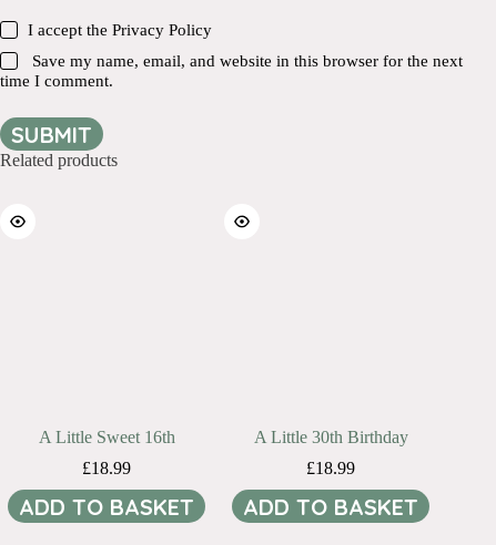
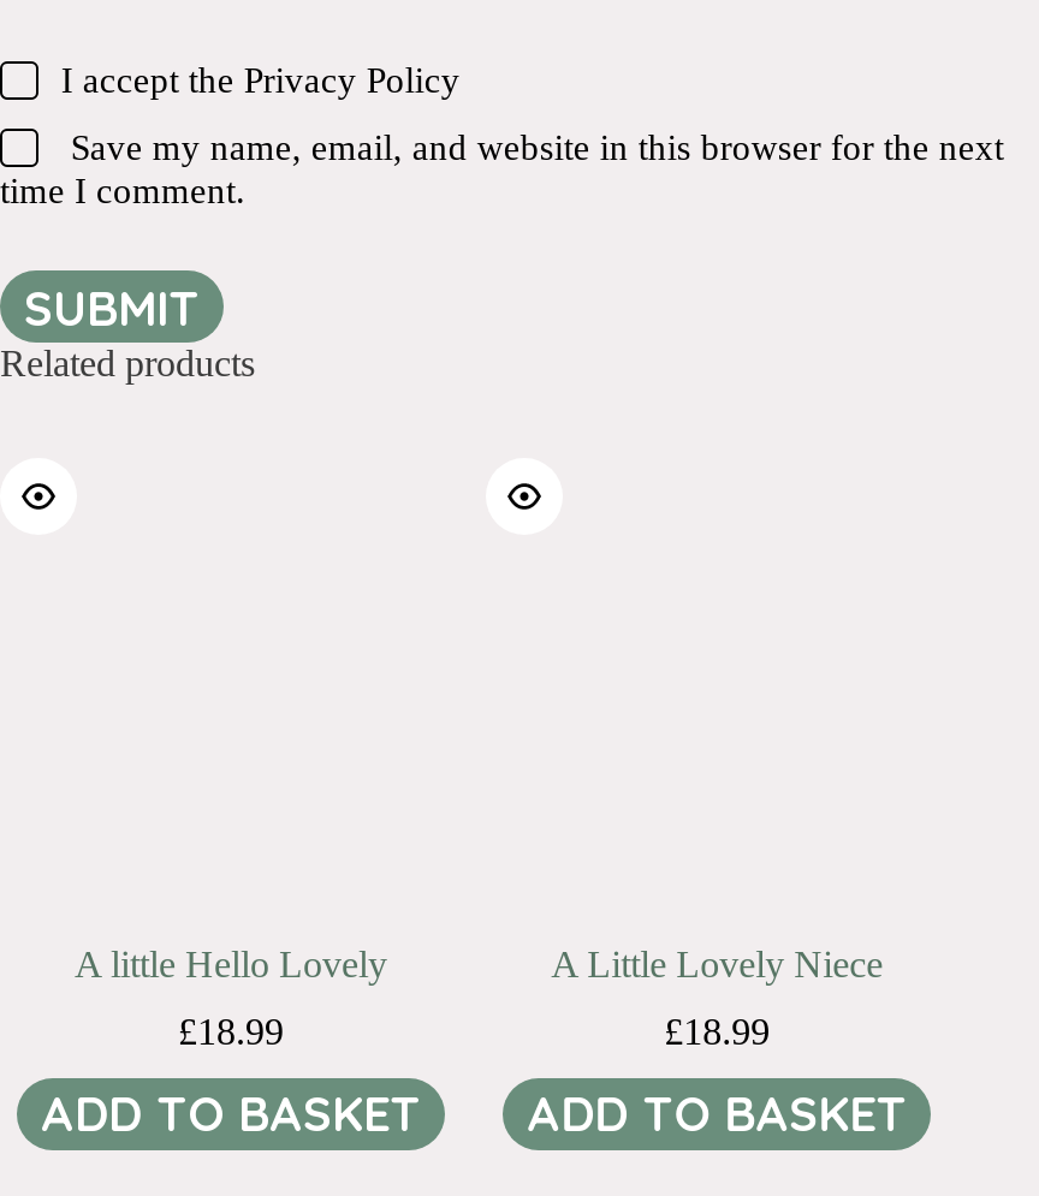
- A Little Sweet 16th
+ A little Hello Lovely

- A Little 30th Birthday
+ A Little Lovely Niece
